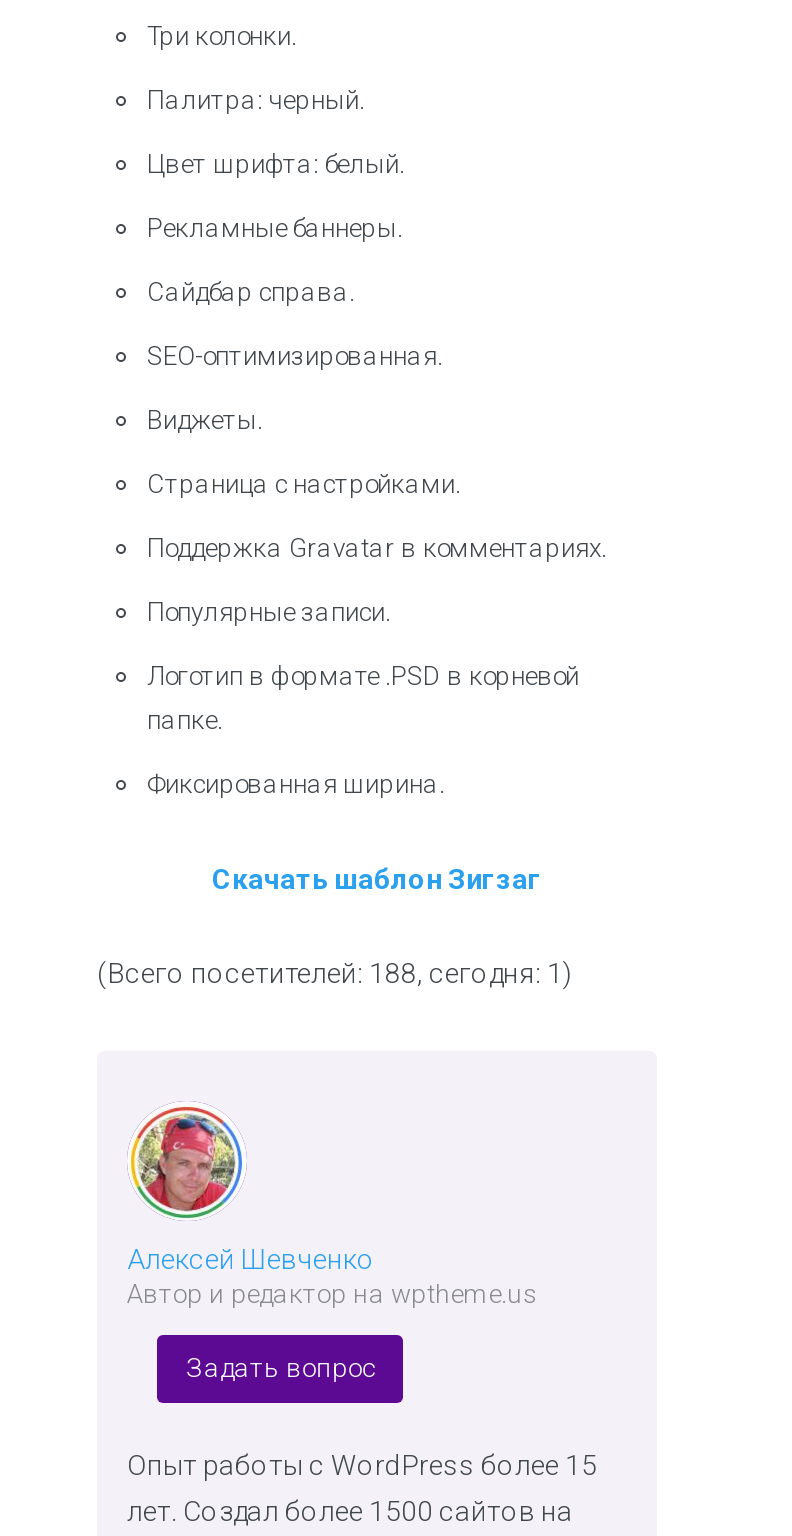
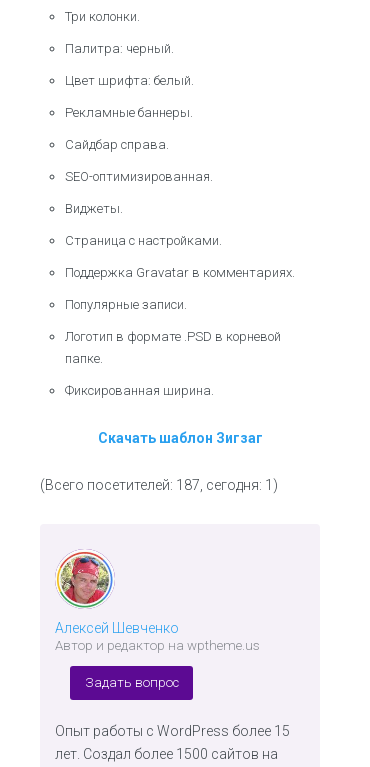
- (Всего посетителей: 188, сегодня: 1)
+ (Всего посетителей: 187, сегодня: 1)
